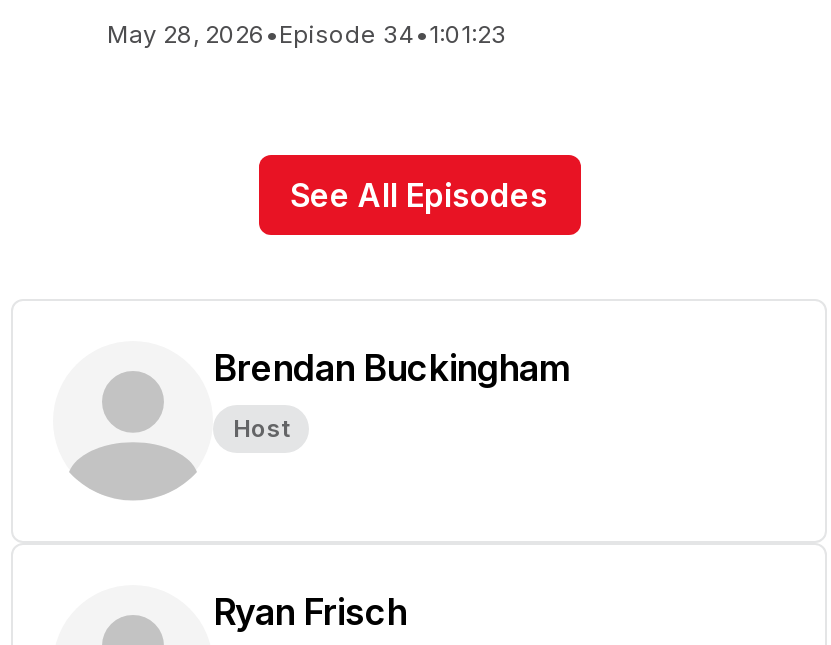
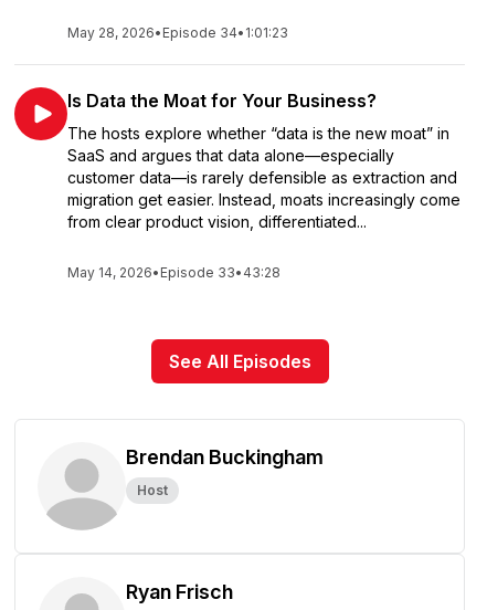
+ [image]
+ Is Data the Moat for Your Business?
+ The hosts explore whether “data is the new moat” in
+ SaaS and argues that data alone—especially
+ customer data—is rarely defensible as extraction and
+ migration get easier. Instead, moats increasingly come
+ from clear product vision, differentiated...
+ May 14, 2026• Episode 33• 43:28
